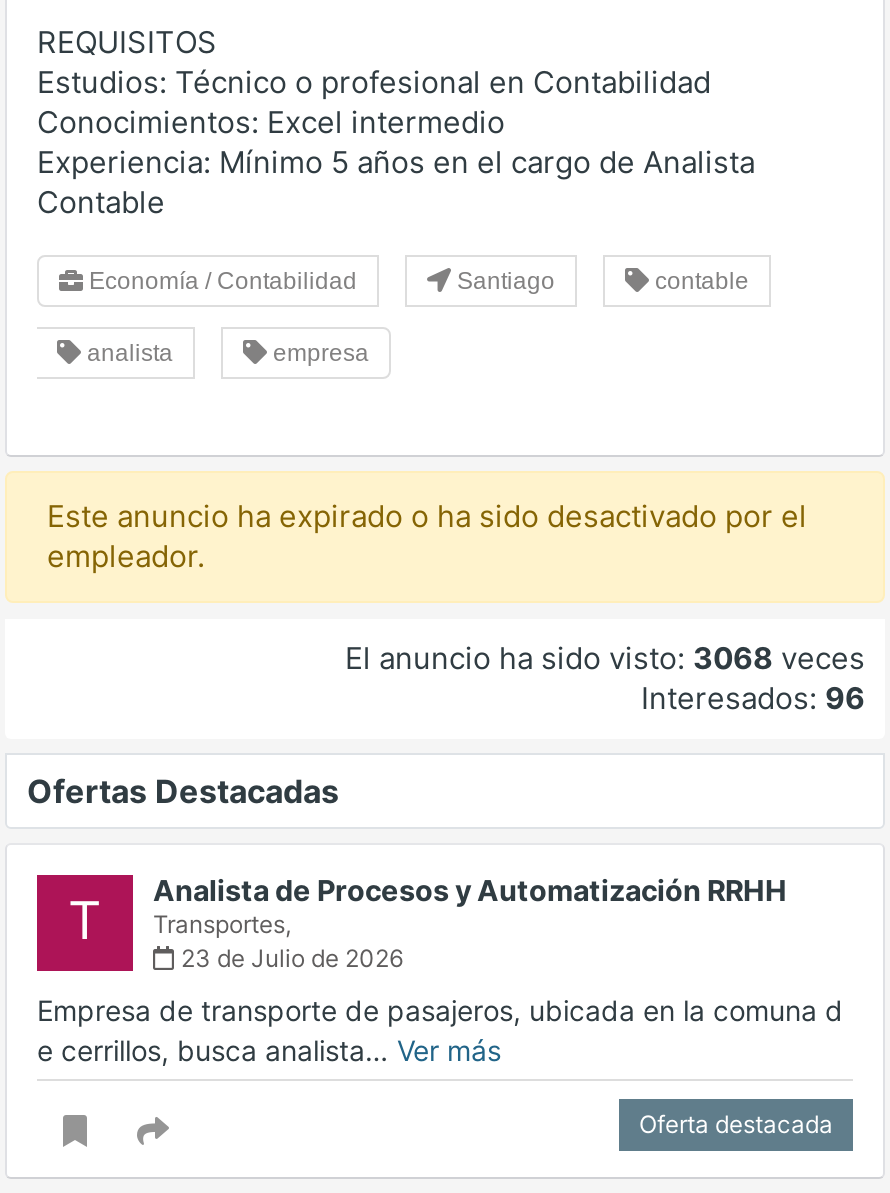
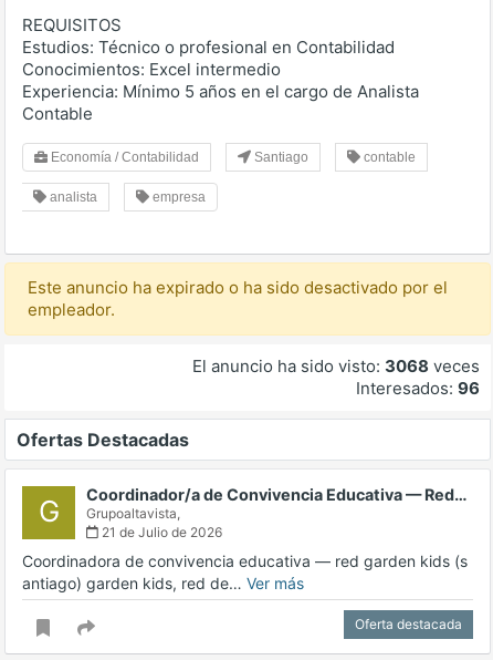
- T
- Analista de Procesos y Automatización RRHH
- Transportes,
- 23 de Julio de 2026
+ G
+ Coordinador/a de Convivencia Educativa — Red…
+ Grupoaltavista,
+ 21 de Julio de 2026

- Empresa de transporte de pasajeros, ubicada en la comuna d
- e cerrillos, busca analista… Ver más
+ Coordinadora de convivencia educativa — red garden kids (s
+ antiago) garden kids, red de… Ver más
